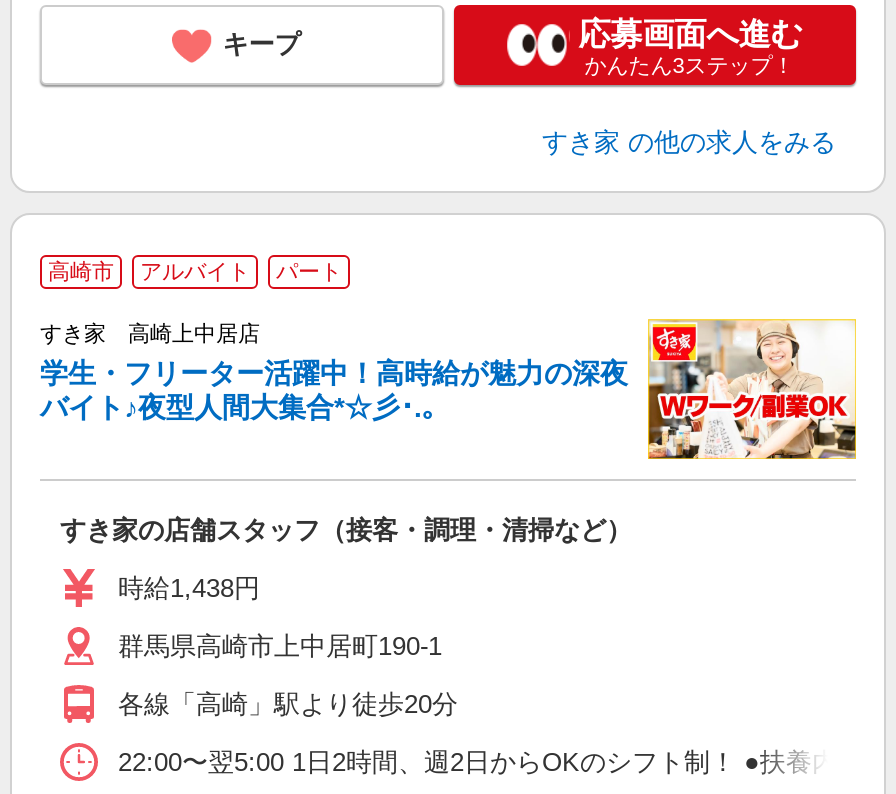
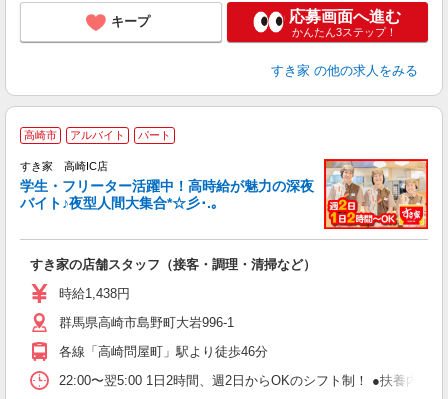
- すき家 高崎上中居店
+ すき家 高崎IC店

- [image]
+ [image]

- 群馬県高崎市上中居町190-1
+ 群馬県高崎市島野町大岩996-1

- 各線「高崎」駅より徒歩20分
+ 各線「高崎問屋町」駅より徒歩46分
